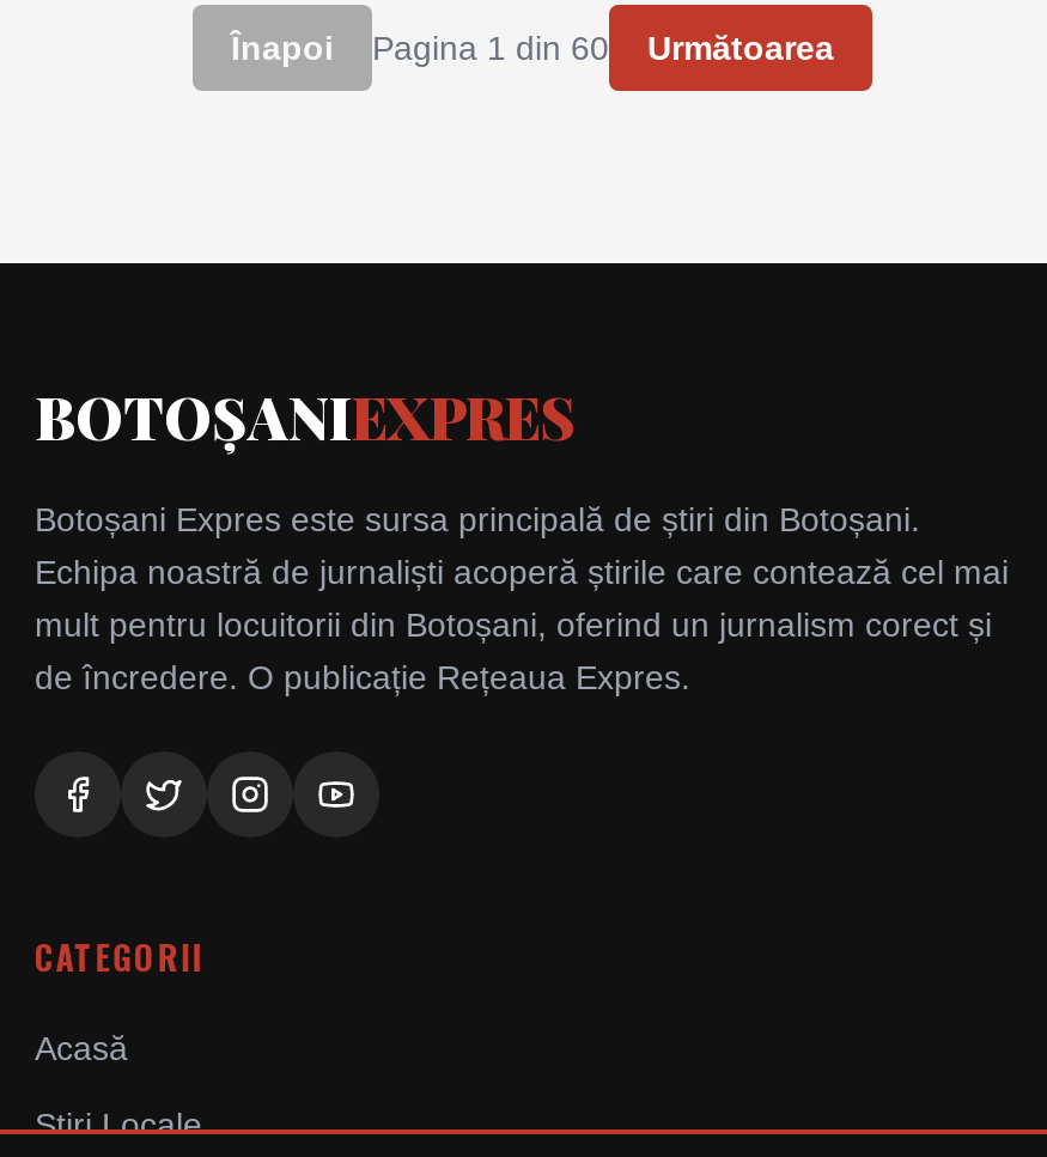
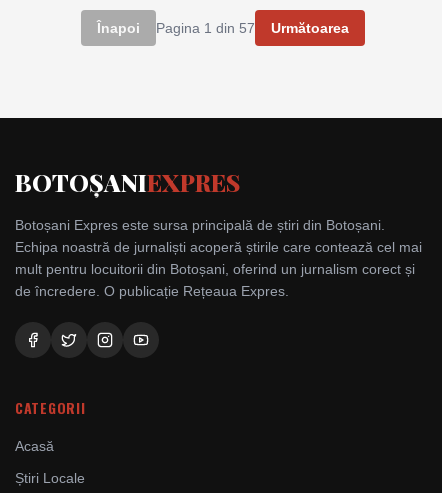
- Înapoi Pagina 1 din 60 Următoarea
+ Înapoi Pagina 1 din 57 Următoarea
